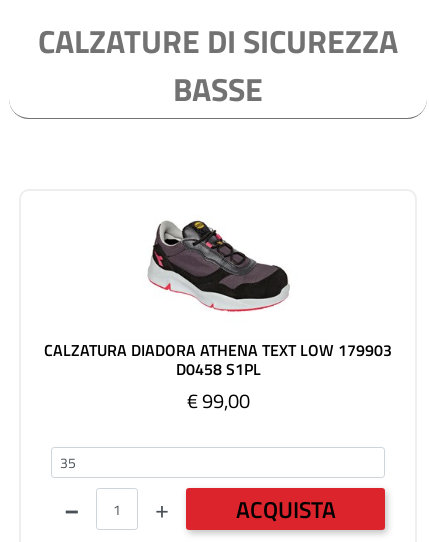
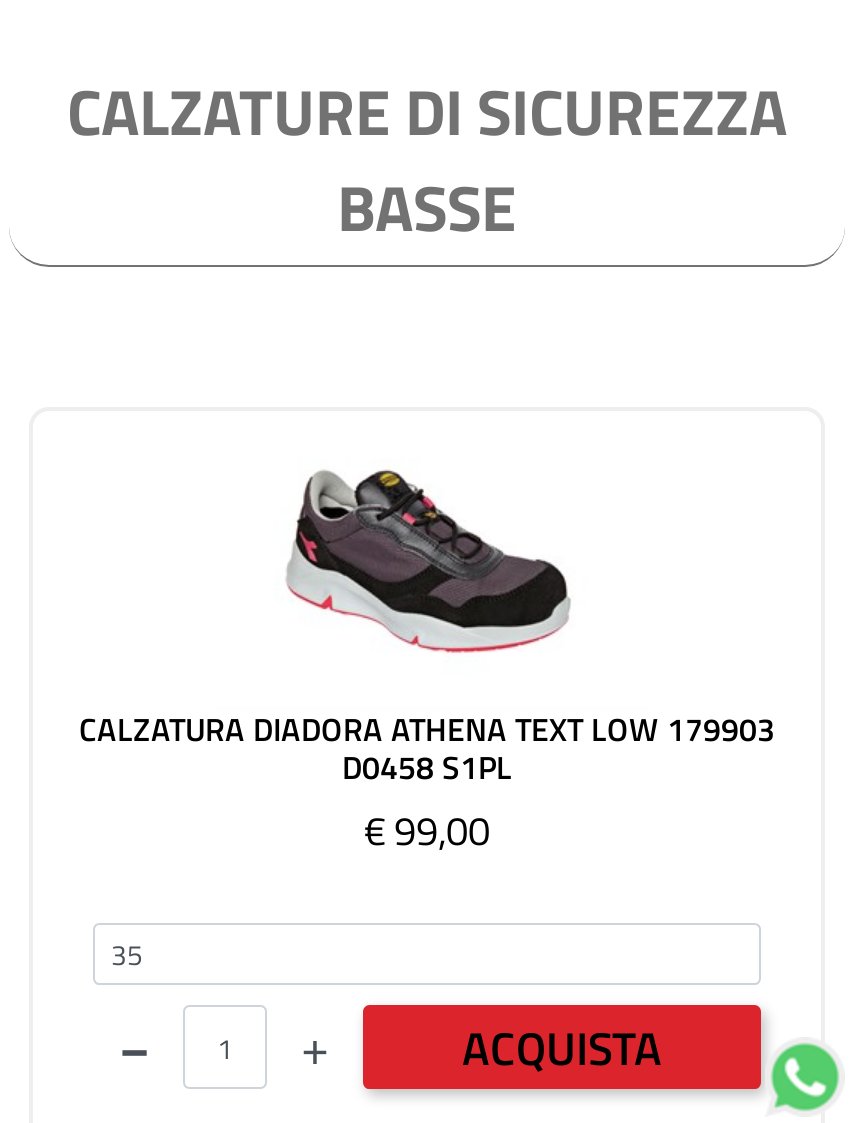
+ [image]
